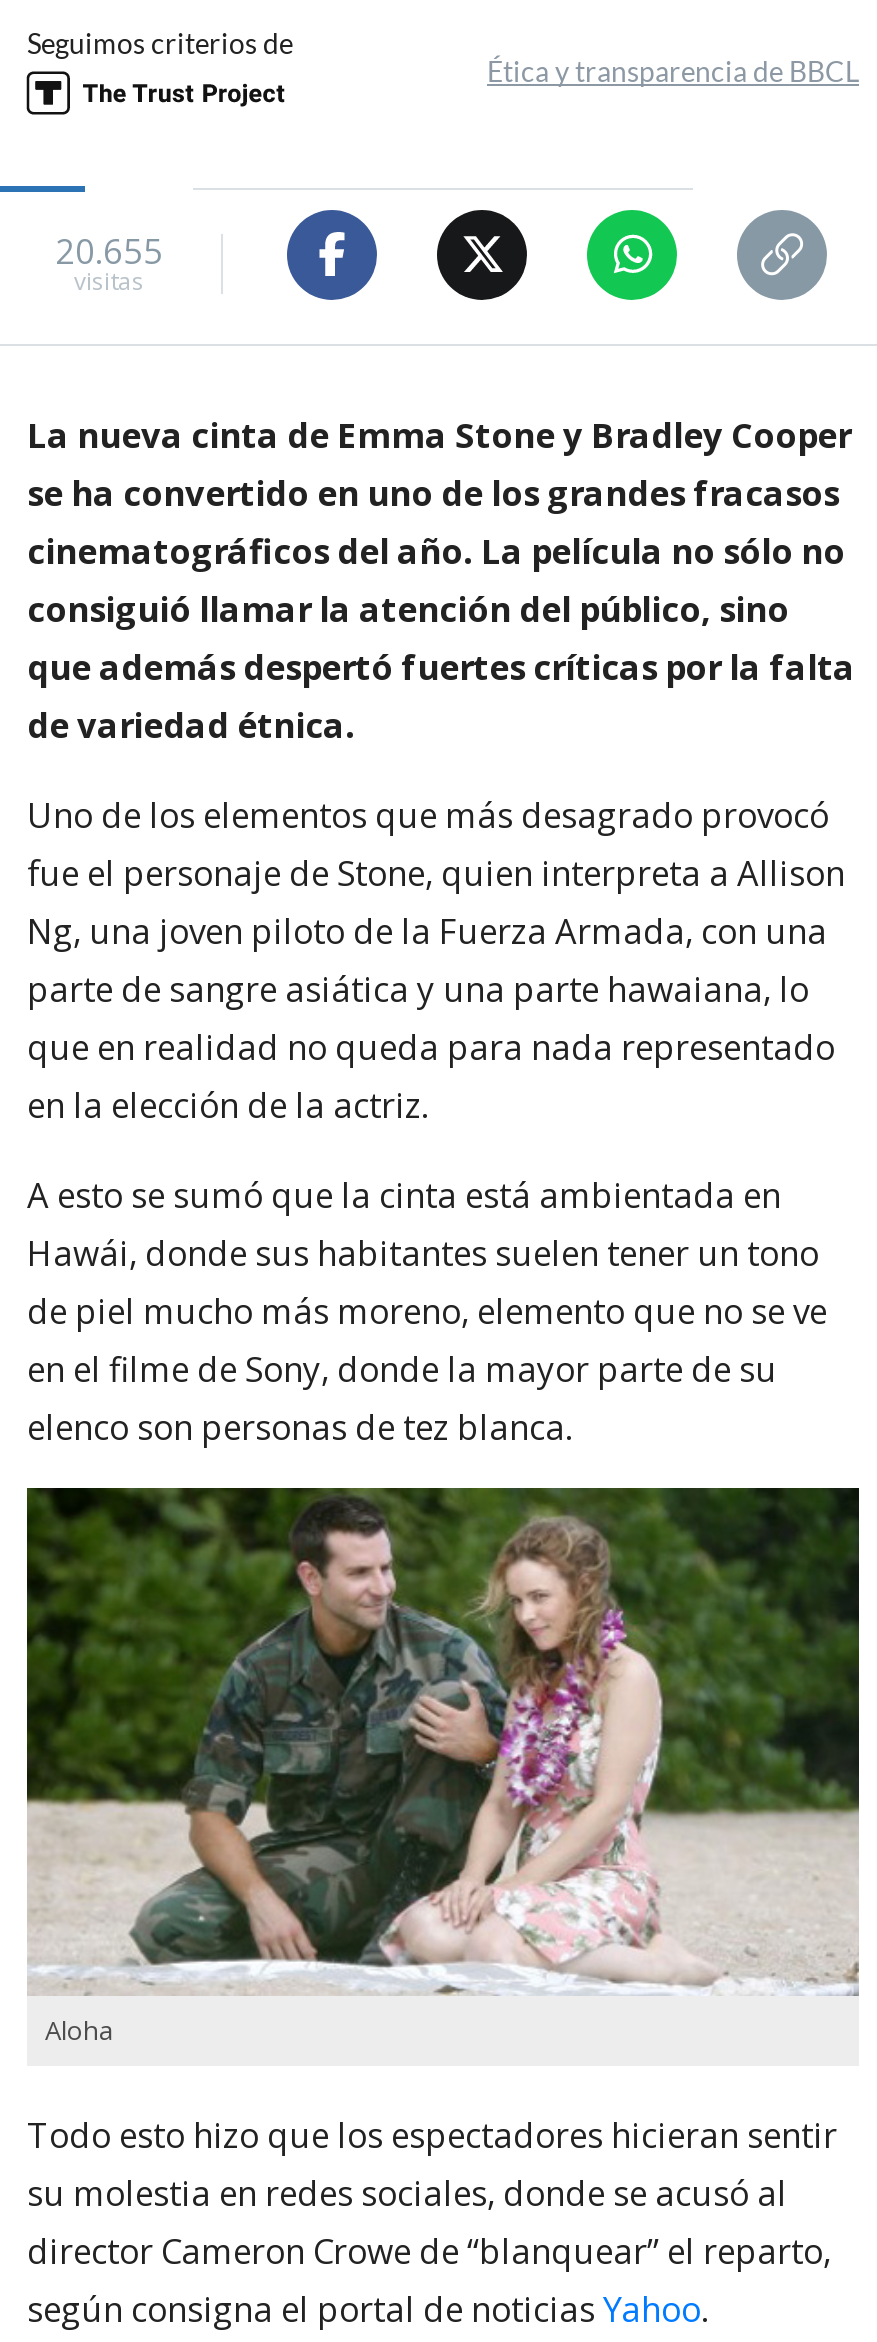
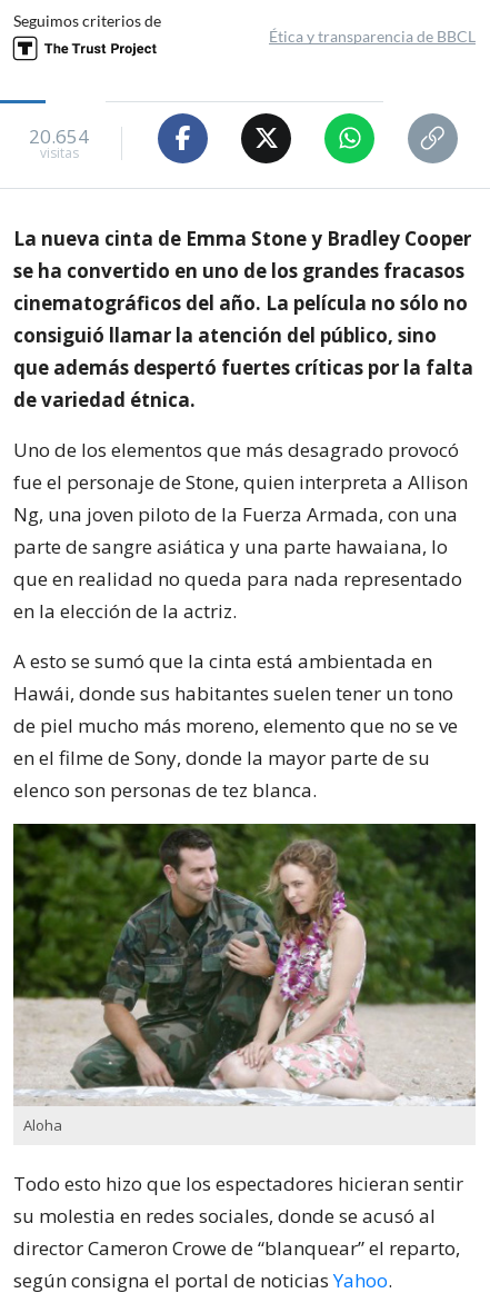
- 20.655
+ 20.654
